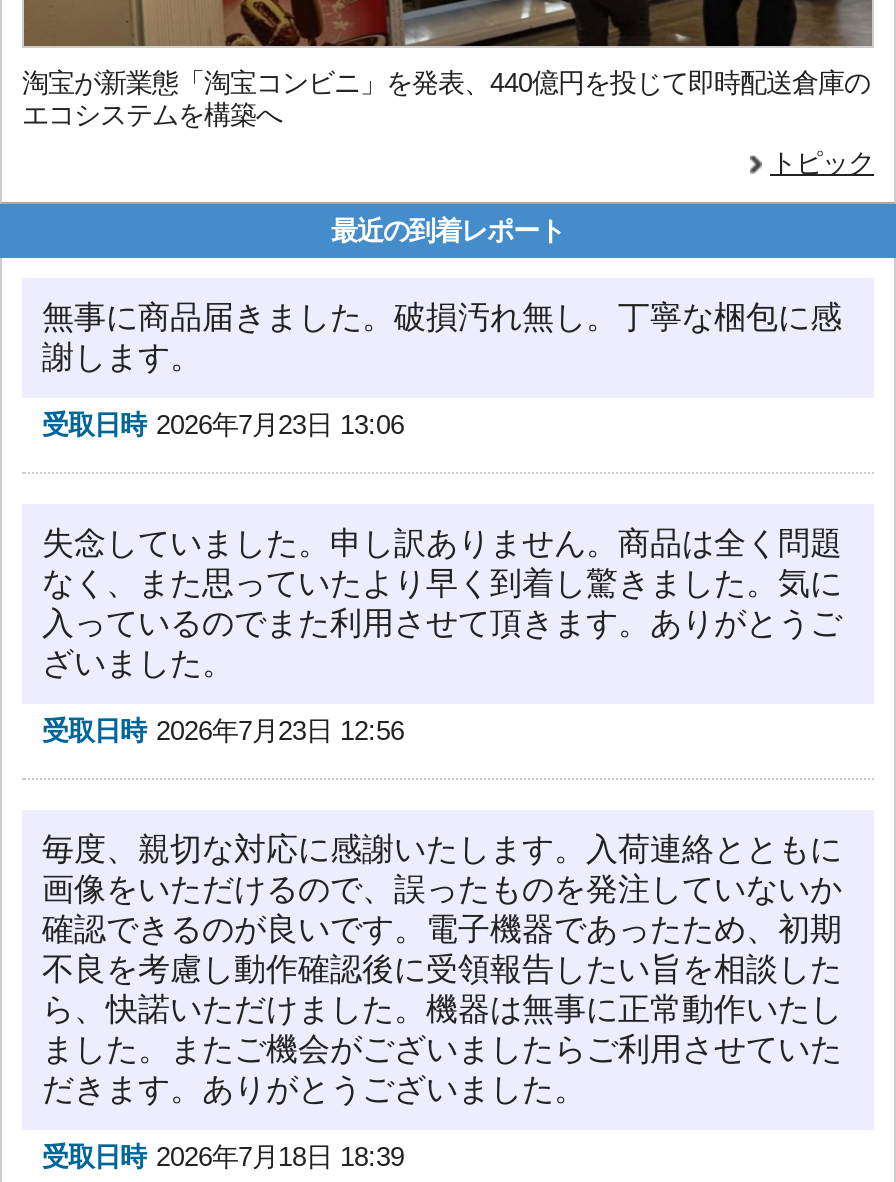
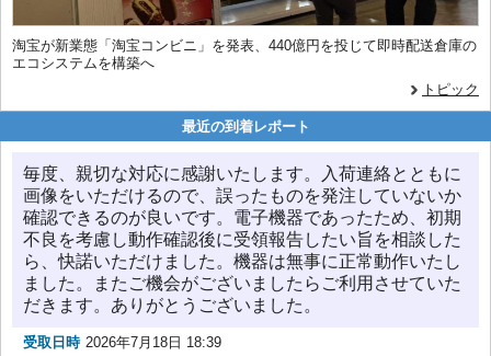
- 無事に商品届きました。破損汚れ無し。丁寧な梱包に感
- 謝します。
- 受取日時 2026年7月23日 13:06

- 失念していました。申し訳ありません。商品は全く問題
- なく、また思っていたより早く到着し驚きました。気に
- 入っているのでまた利用させて頂きます。ありがとうご
- ざいました。
- 受取日時 2026年7月23日 12:56
